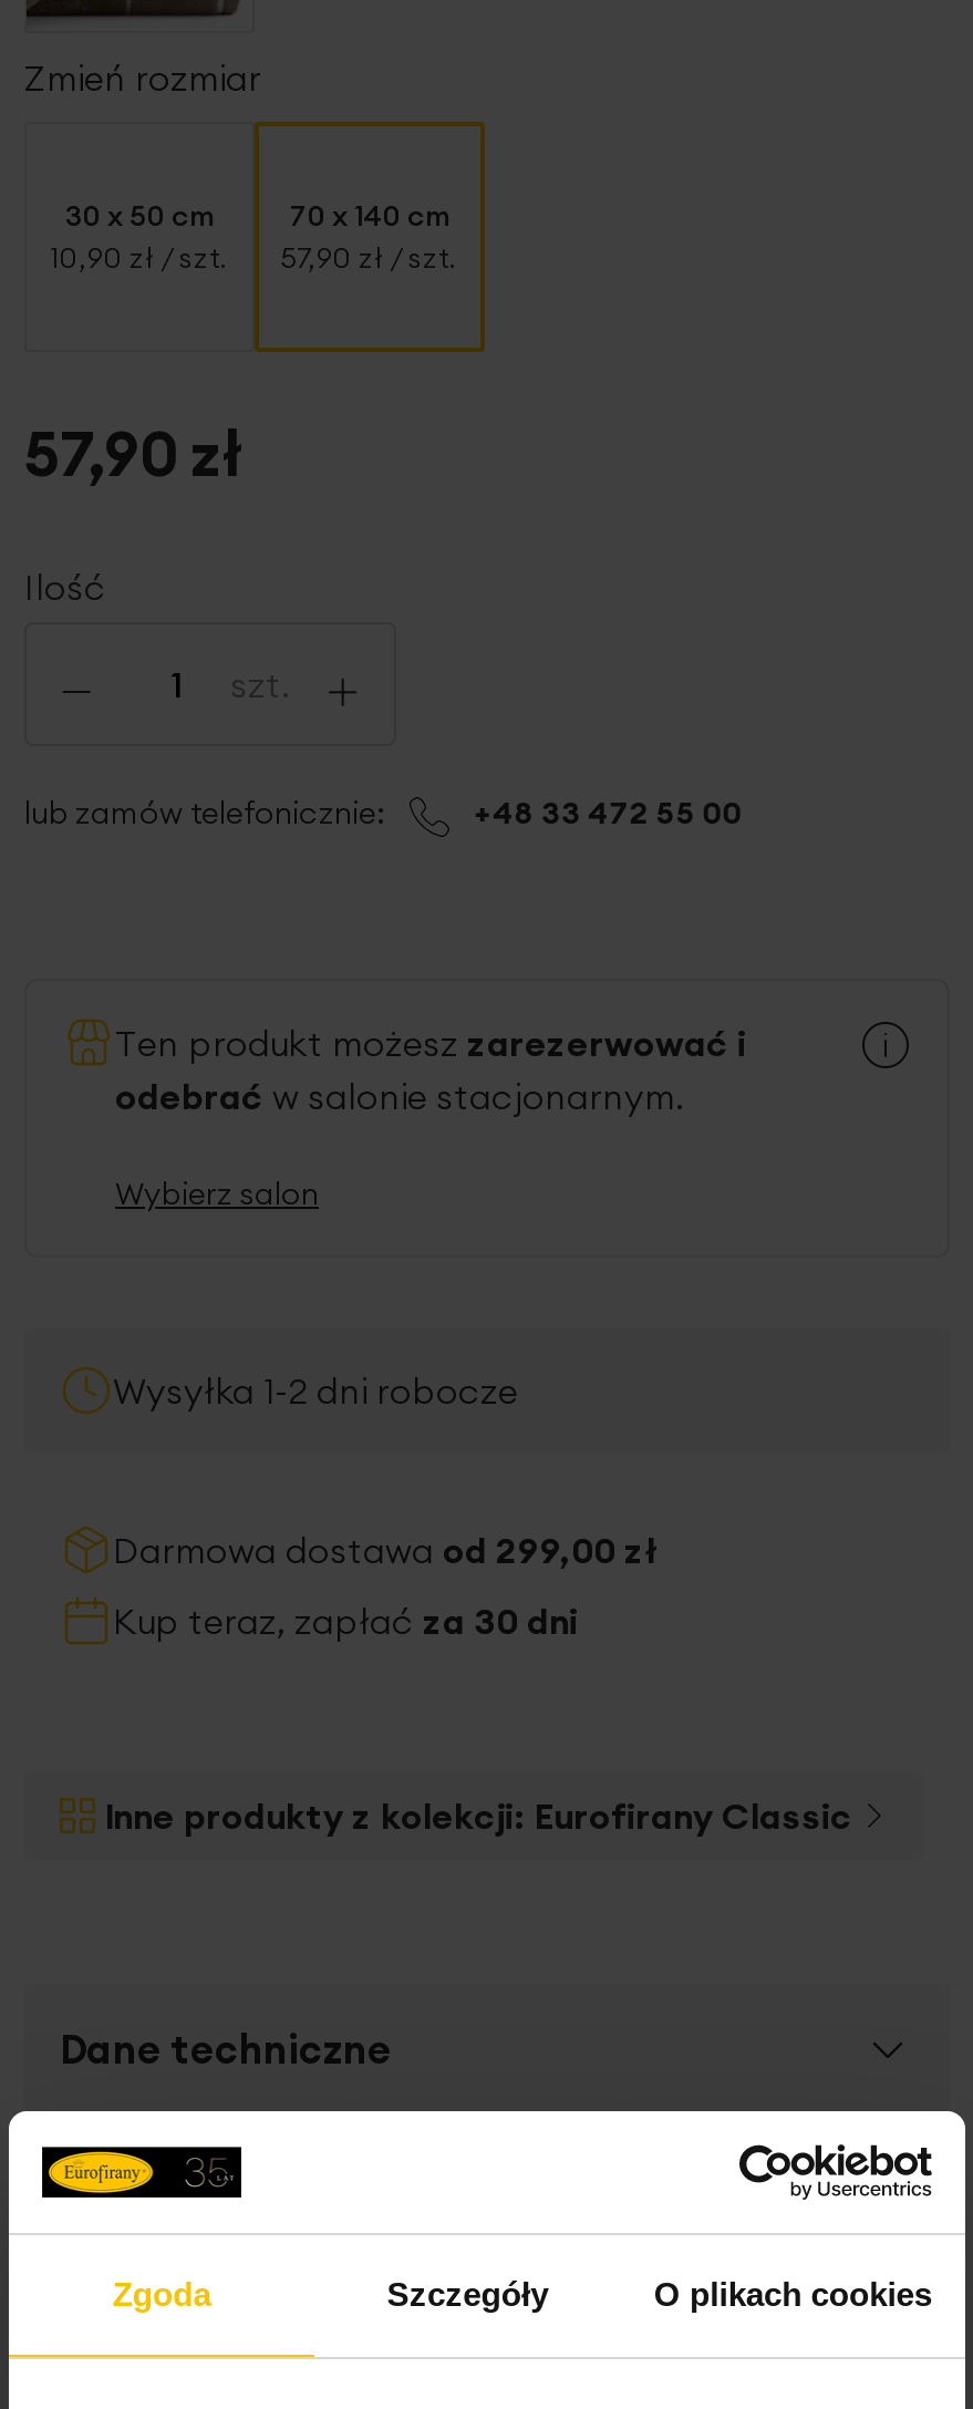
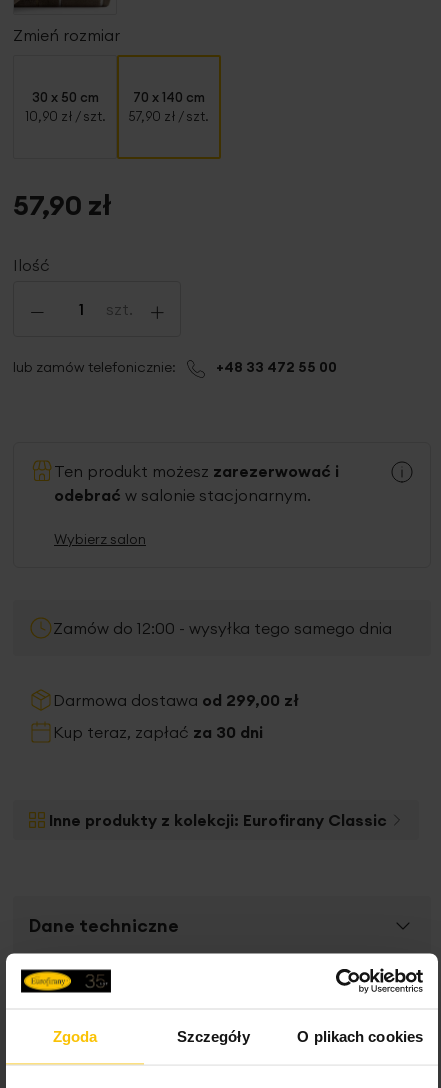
- Wysyłka 1-2 dni robocze
+ Zamów do 12:00 - wysyłka tego samego dnia
